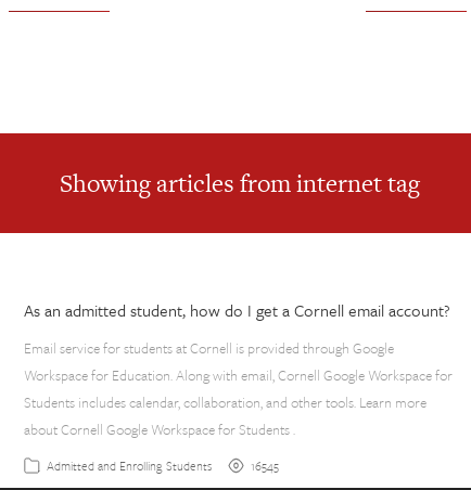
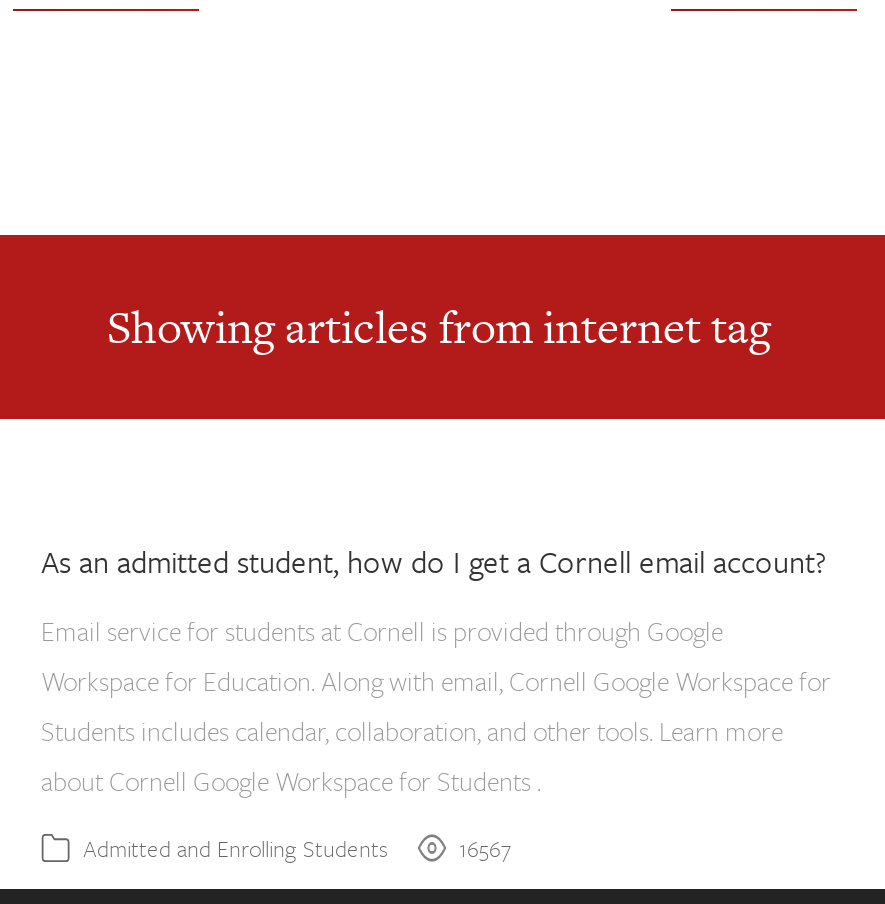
- 16545
+ 16567
